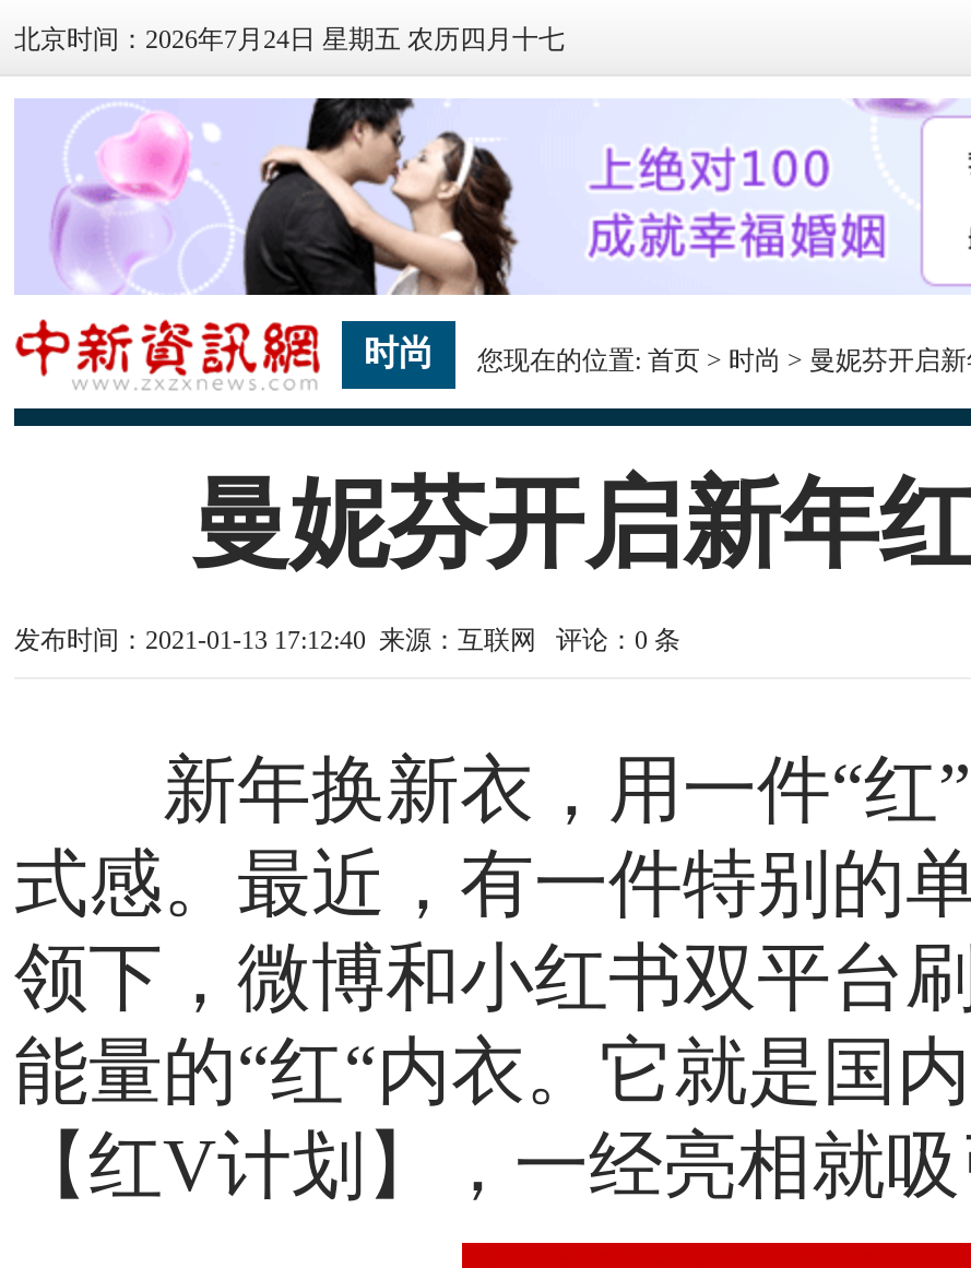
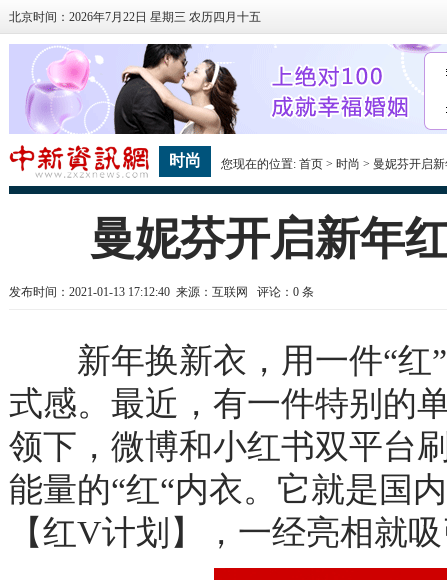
- 北京时间：2026年7月24日 星期五 农历四月十七
+ 北京时间：2026年7月22日 星期三 农历四月十五
